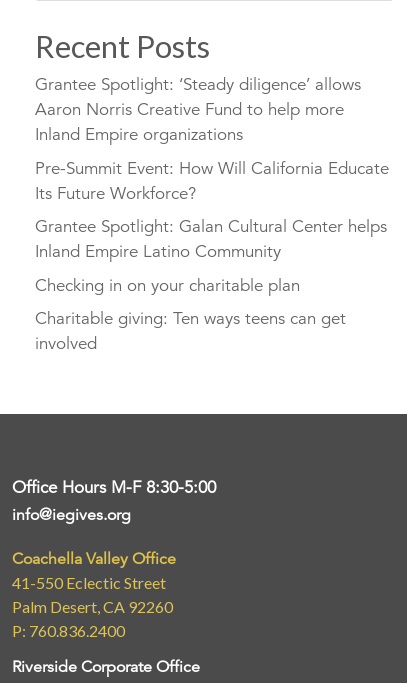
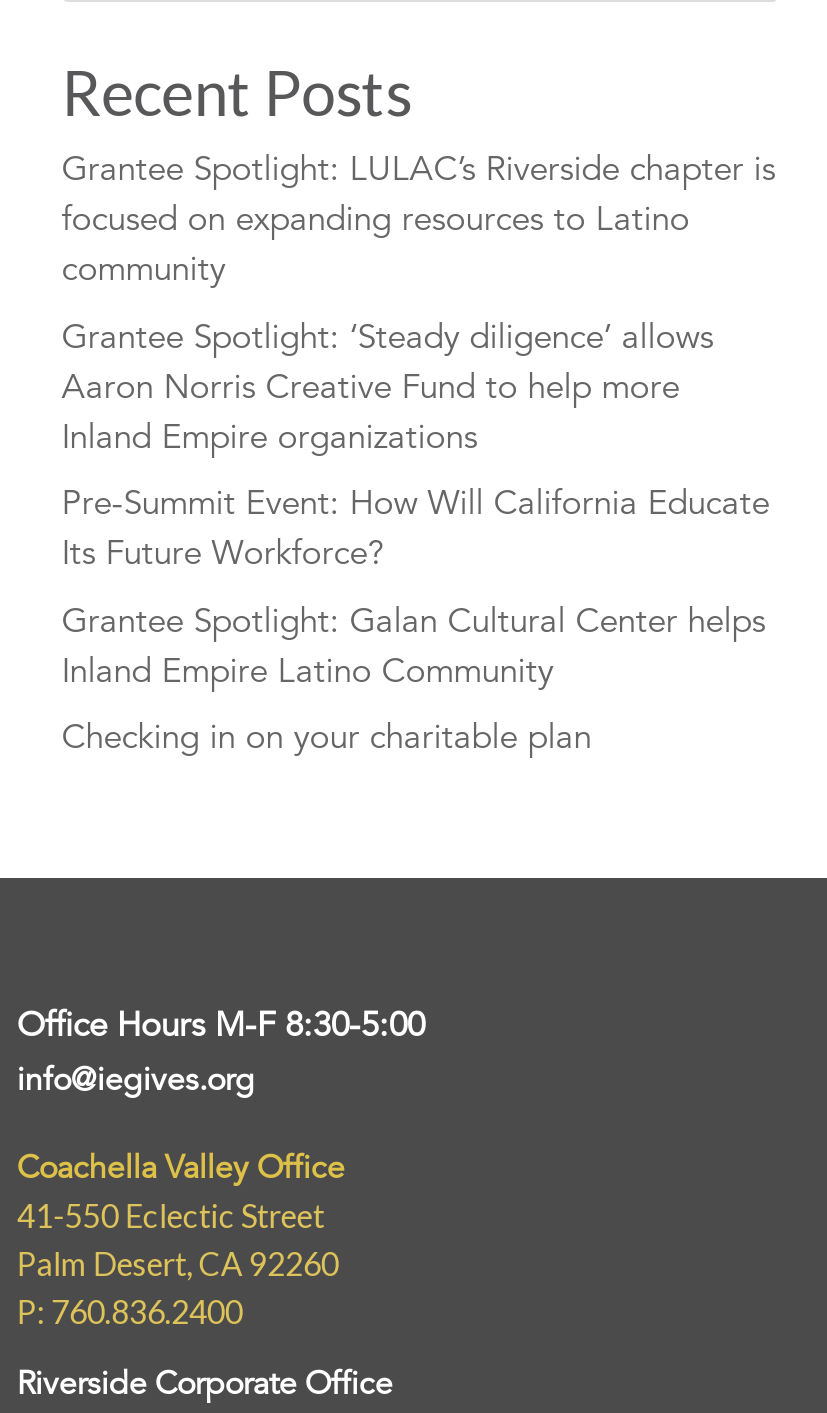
+ Grantee Spotlight: LULAC’s Riverside chapter is
+ focused on expanding resources to Latino
+ community

moved down: Grantee Spotlight: ‘Steady diligence’ allows | Aaron Norris Creative Fund to help more | Inland Empire organizations | Pre-Summit Event: How Will California Educate | Its Future Workforce? | Grantee Spotlight: Galan Cultural Center helps | Inland Empire Latino Community | Checking in on your charitable plan

- Charitable giving: Ten ways teens can get
- involved
